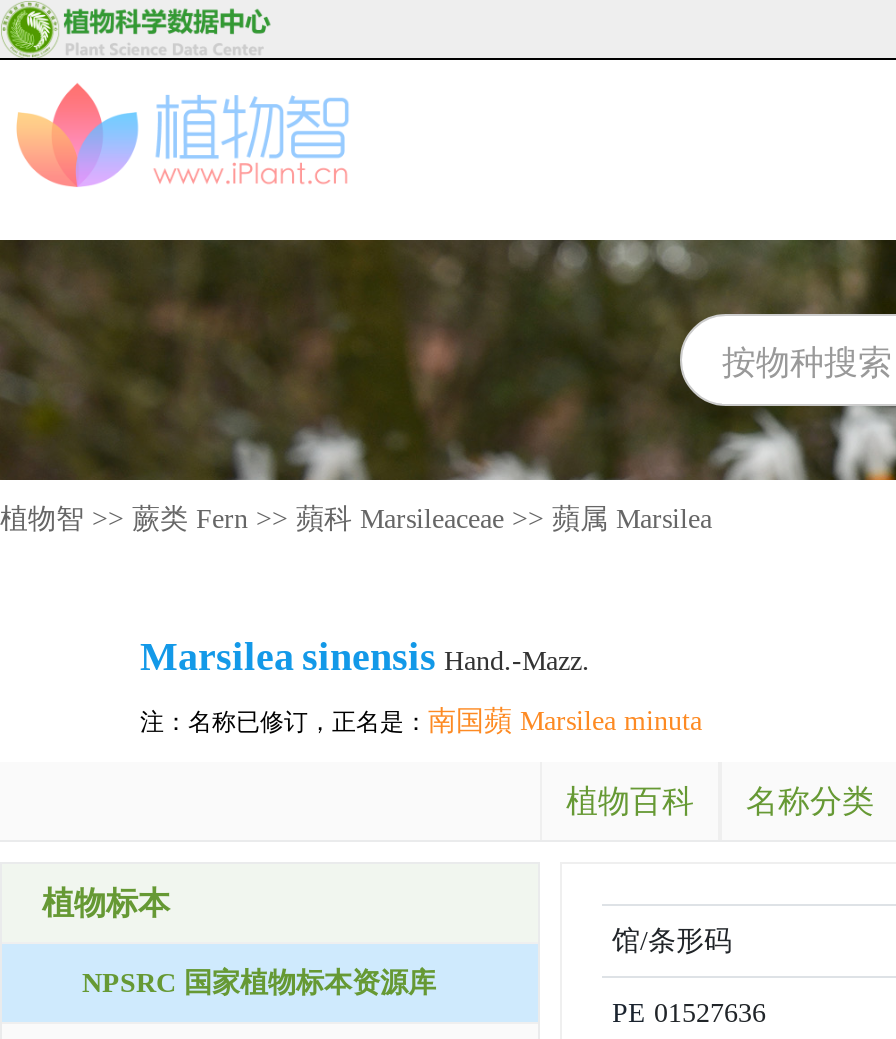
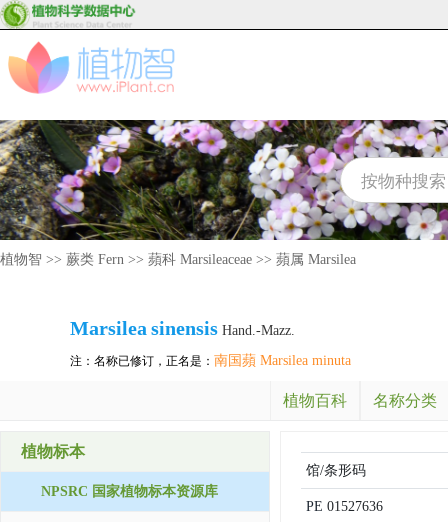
- [image]
+ [image]
